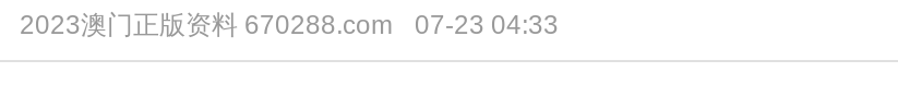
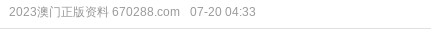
- 2023澳门正版资料 670288.com 07-23 04:33
+ 2023澳门正版资料 670288.com 07-20 04:33
